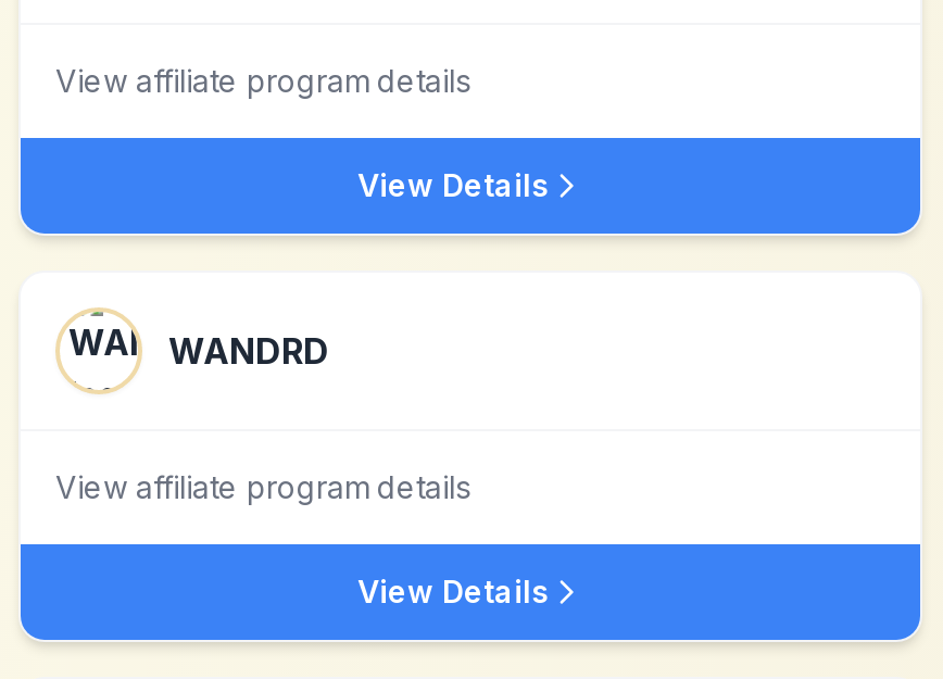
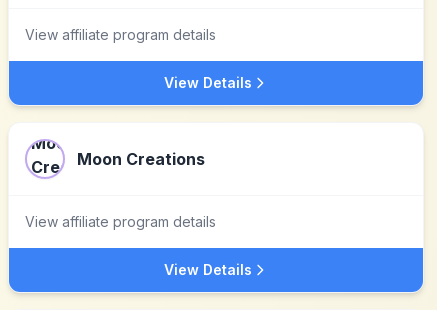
- [image]
- WANDRD
+ [image]
+ Moon Creations
